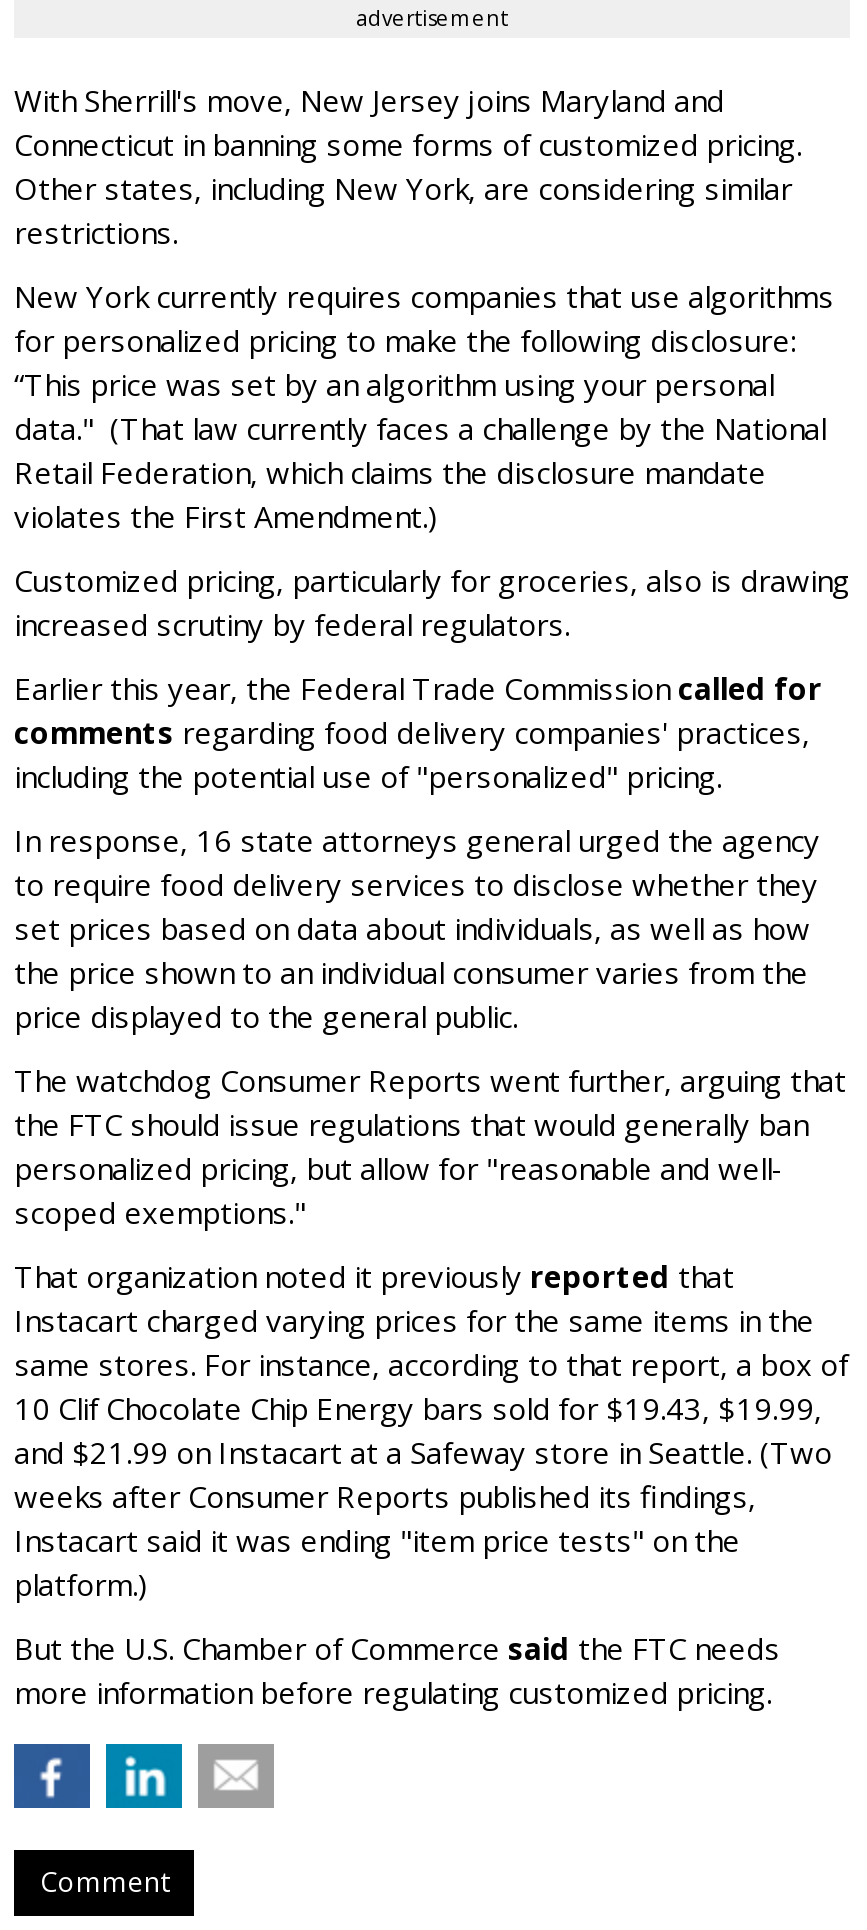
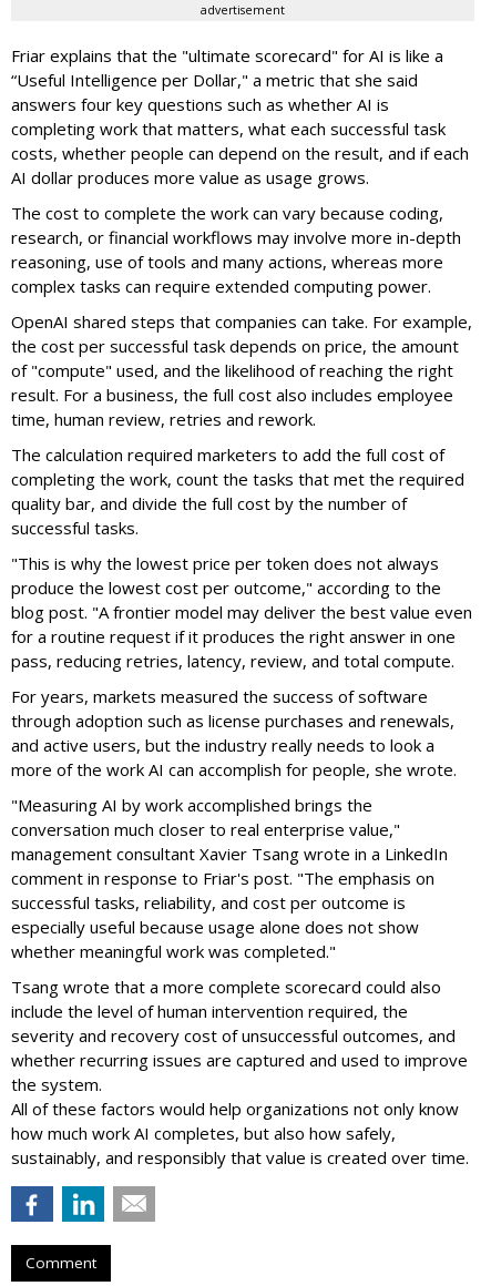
- With Sherrill's move, New Jersey joins Maryland and
- Connecticut in banning some forms of customized pricing.
- Other states, including New York, are considering similar
- restrictions.
+ Friar explains that the "ultimate scorecard" for AI is like a
+ “Useful Intelligence per Dollar," a metric that she said
+ answers four key questions such as whether AI is
+ completing work that matters, what each successful task
+ costs, whether people can depend on the result, and if each
+ AI dollar produces more value as usage grows.

- New York currently requires companies that use algorithms
- for personalized pricing to make the following disclosure:
- “This price was set by an algorithm using your personal
- data." (That law currently faces a challenge by the National
- Retail Federation, which claims the disclosure mandate
- violates the First Amendment.)
+ The cost to complete the work can vary because coding,
+ research, or financial workflows may involve more in-depth
+ reasoning, use of tools and many actions, whereas more
+ complex tasks can require extended computing power.

- Customized pricing, particularly for groceries, also is drawing
- increased scrutiny by federal regulators.
+ OpenAI shared steps that companies can take. For example,
+ the cost per successful task depends on price, the amount
+ of "compute" used, and the likelihood of reaching the right
+ result. For a business, the full cost also includes employee
+ time, human review, retries and rework.

- Earlier this year, the Federal Trade Commission called for
- comments regarding food delivery companies' practices,
- including the potential use of "personalized" pricing.
+ The calculation required marketers to add the full cost of
+ completing the work, count the tasks that met the required
+ quality bar, and divide the full cost by the number of
+ successful tasks.

- In response, 16 state attorneys general urged the agency
- to require food delivery services to disclose whether they
- set prices based on data about individuals, as well as how
- the price shown to an individual consumer varies from the
- price displayed to the general public.
+ "This is why the lowest price per token does not always
+ produce the lowest cost per outcome," according to the
+ blog post. "A frontier model may deliver the best value even
+ for a routine request if it produces the right answer in one
+ pass, reducing retries, latency, review, and total compute.

- The watchdog Consumer Reports went further, arguing that
- the FTC should issue regulations that would generally ban
- personalized pricing, but allow for "reasonable and well-
- scoped exemptions."
+ For years, markets measured the success of software
+ through adoption such as license purchases and renewals,
+ and active users, but the industry really needs to look a
+ more of the work AI can accomplish for people, she wrote.

- That organization noted it previously reported that
- Instacart charged varying prices for the same items in the
- same stores. For instance, according to that report, a box of
- 10 Clif Chocolate Chip Energy bars sold for $19.43, $19.99,
- and $21.99 on Instacart at a Safeway store in Seattle. (Two
- weeks after Consumer Reports published its findings,
- Instacart said it was ending "item price tests" on the
- platform.)
+ "Measuring AI by work accomplished brings the
+ conversation much closer to real enterprise value,"
+ management consultant Xavier Tsang wrote in a LinkedIn
+ comment in response to Friar's post. "The emphasis on
+ successful tasks, reliability, and cost per outcome is
+ especially useful because usage alone does not show
+ whether meaningful work was completed."

- But the U.S. Chamber of Commerce said the FTC needs
- more information before regulating customized pricing.
+ Tsang wrote that a more complete scorecard could also
+ include the level of human intervention required, the
+ severity and recovery cost of unsuccessful outcomes, and
+ whether recurring issues are captured and used to improve
+ the system.
+ All of these factors would help organizations not only know
+ how much work AI completes, but also how safely,
+ sustainably, and responsibly that value is created over time.
